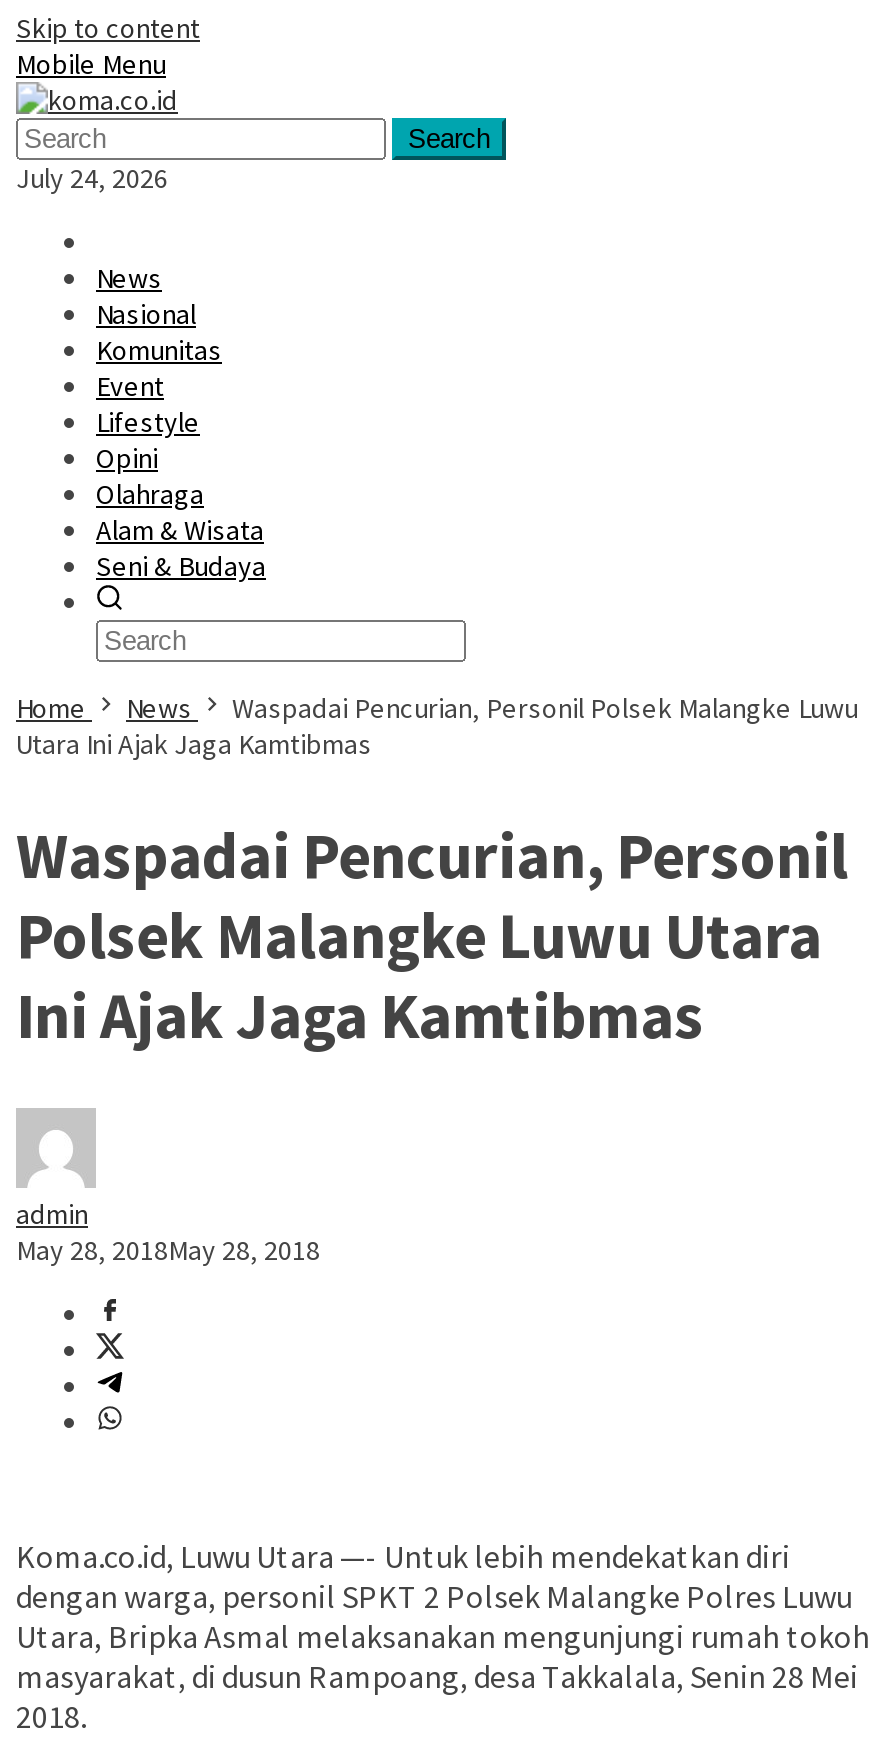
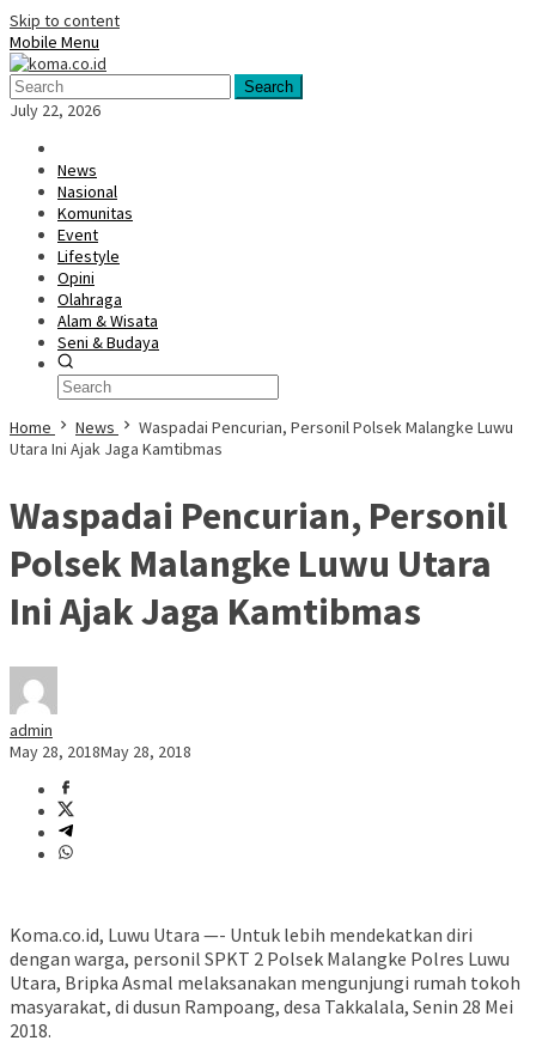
- July 24, 2026
+ July 22, 2026
